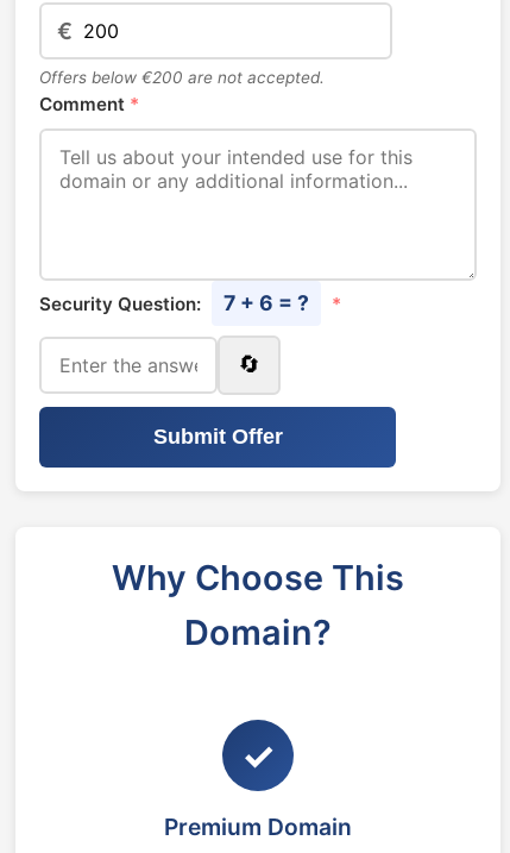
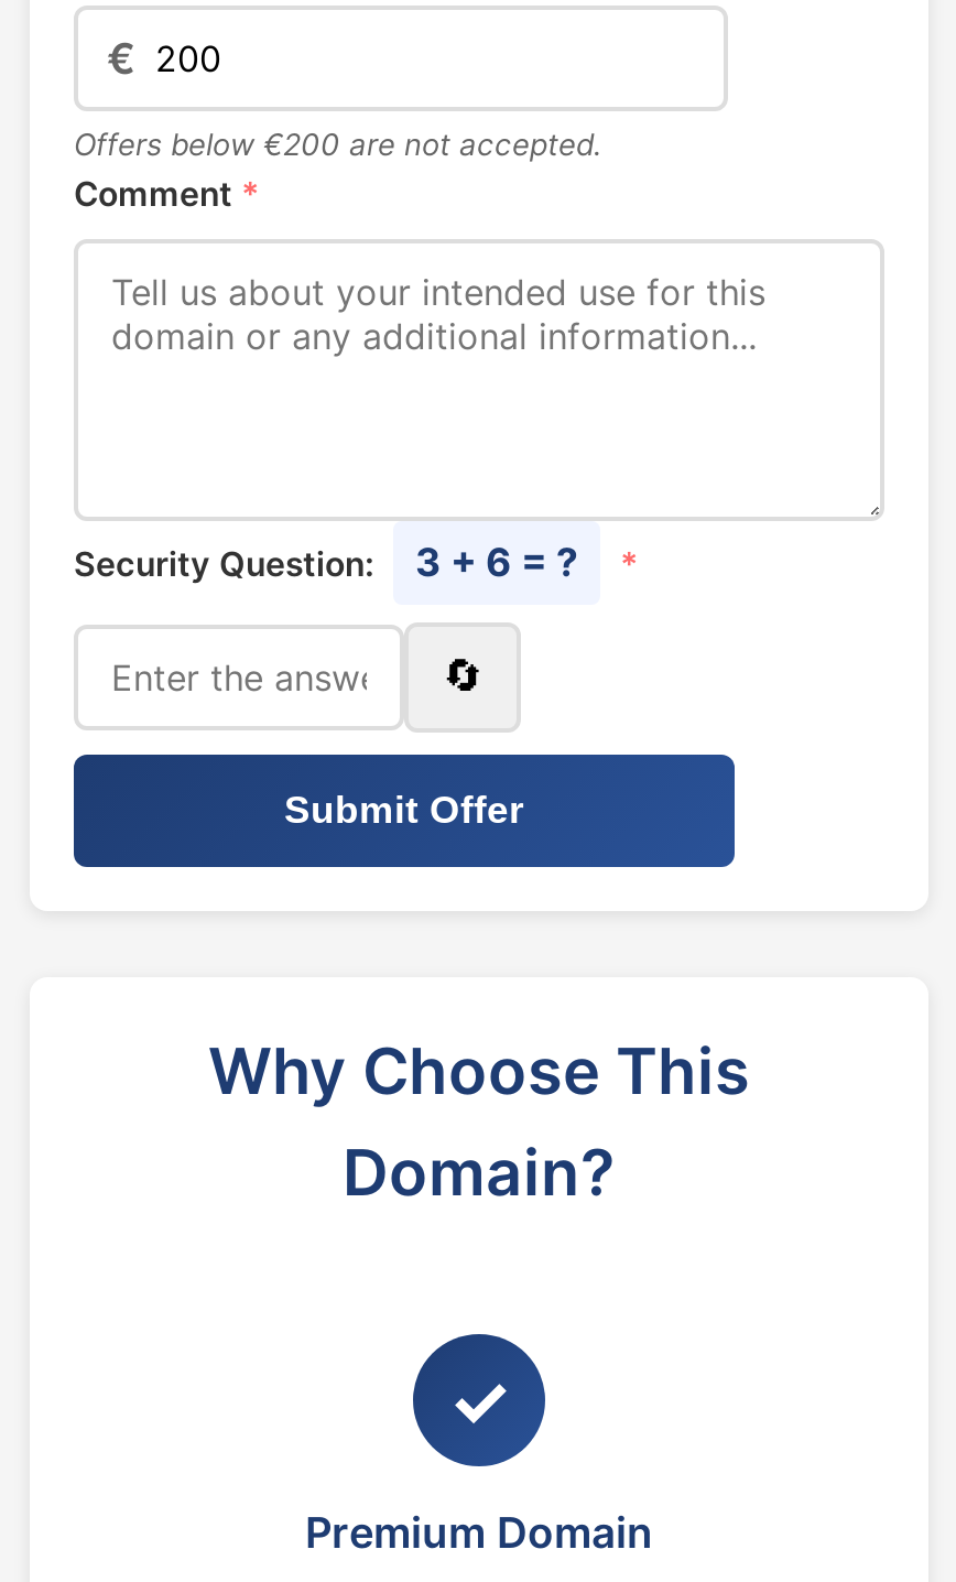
- 7 + 6 = ?
+ 3 + 6 = ?
